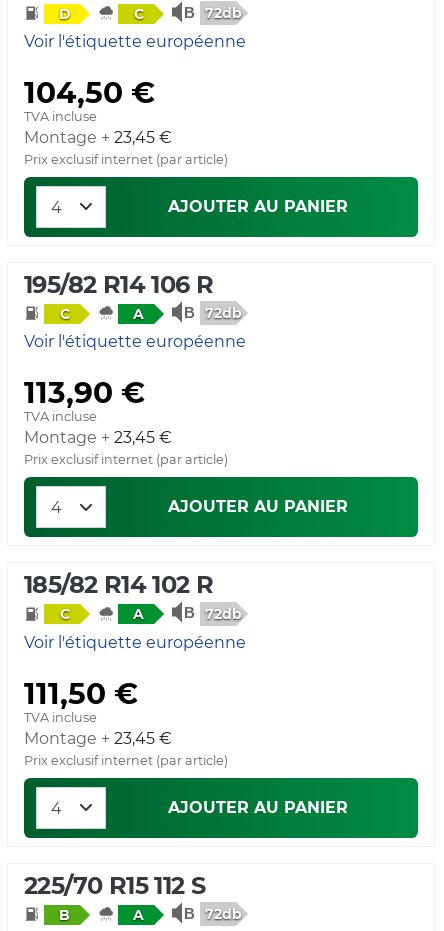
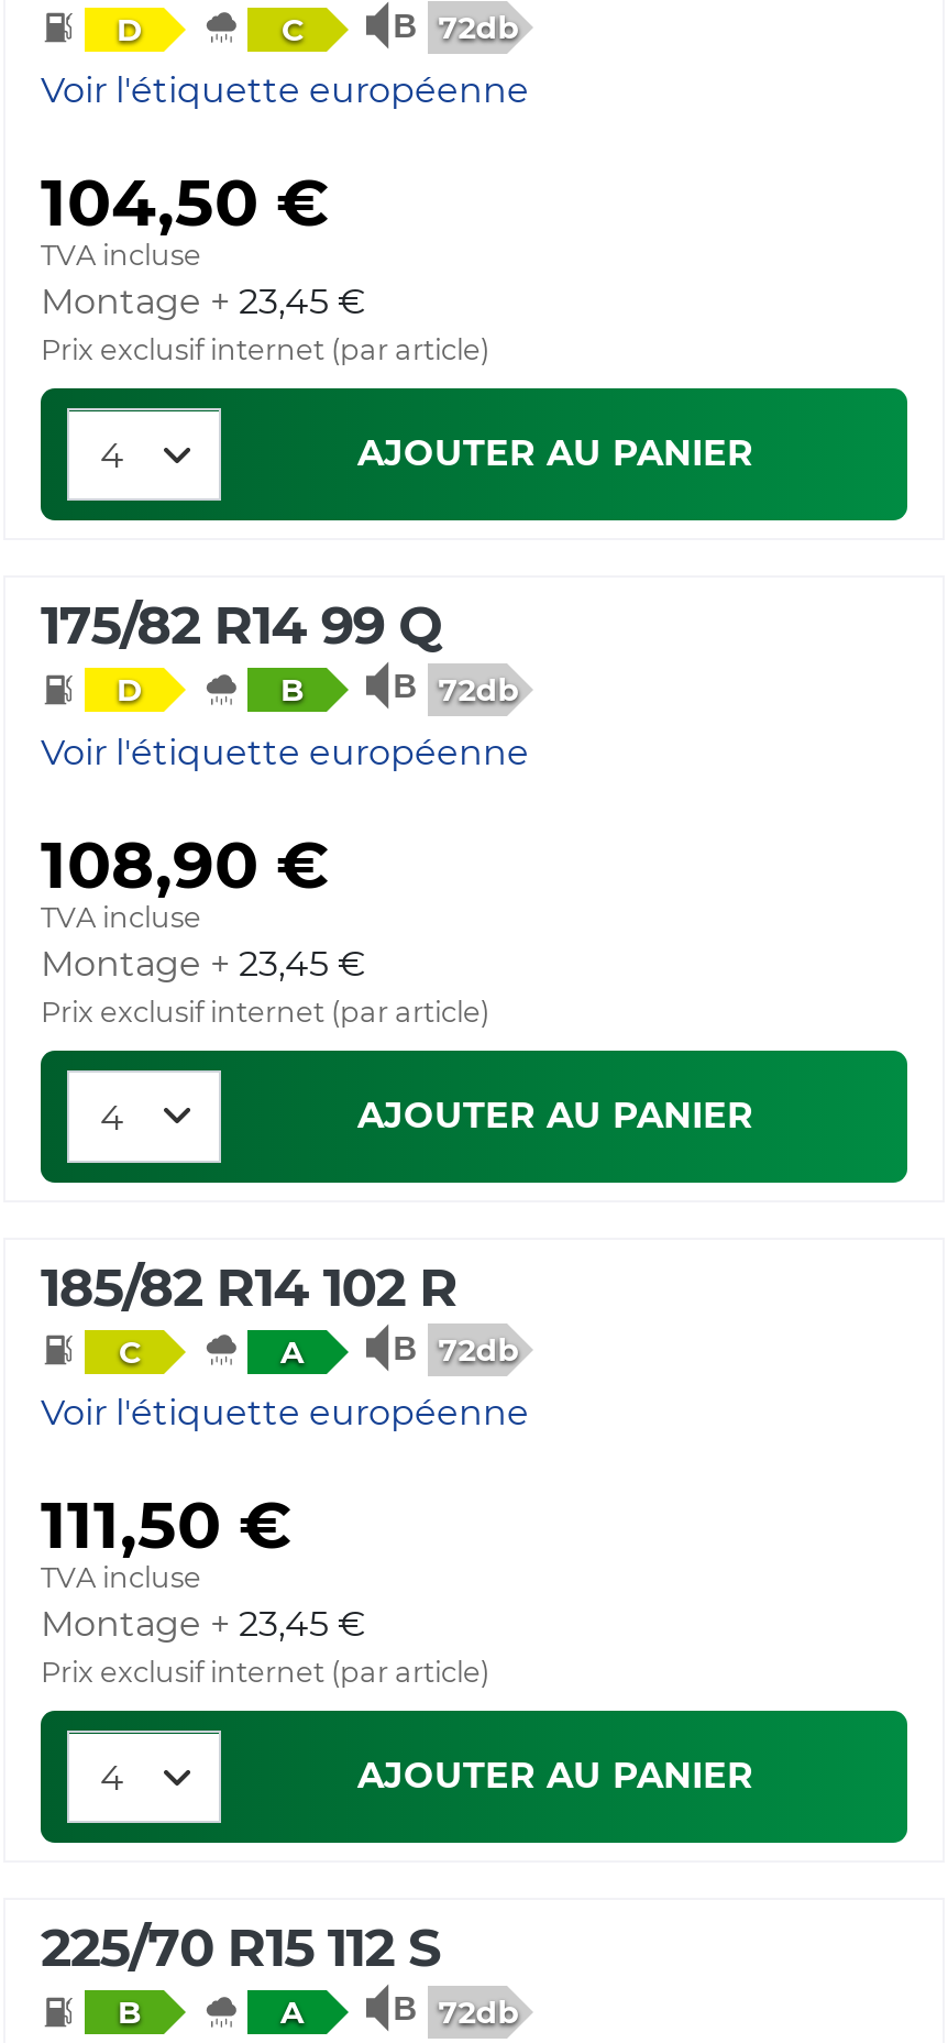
- 195/82 R14 106 R
- C
- A
+ 175/82 R14 99 Q
+ D
+ B

- 113,90 €
+ 108,90 €
